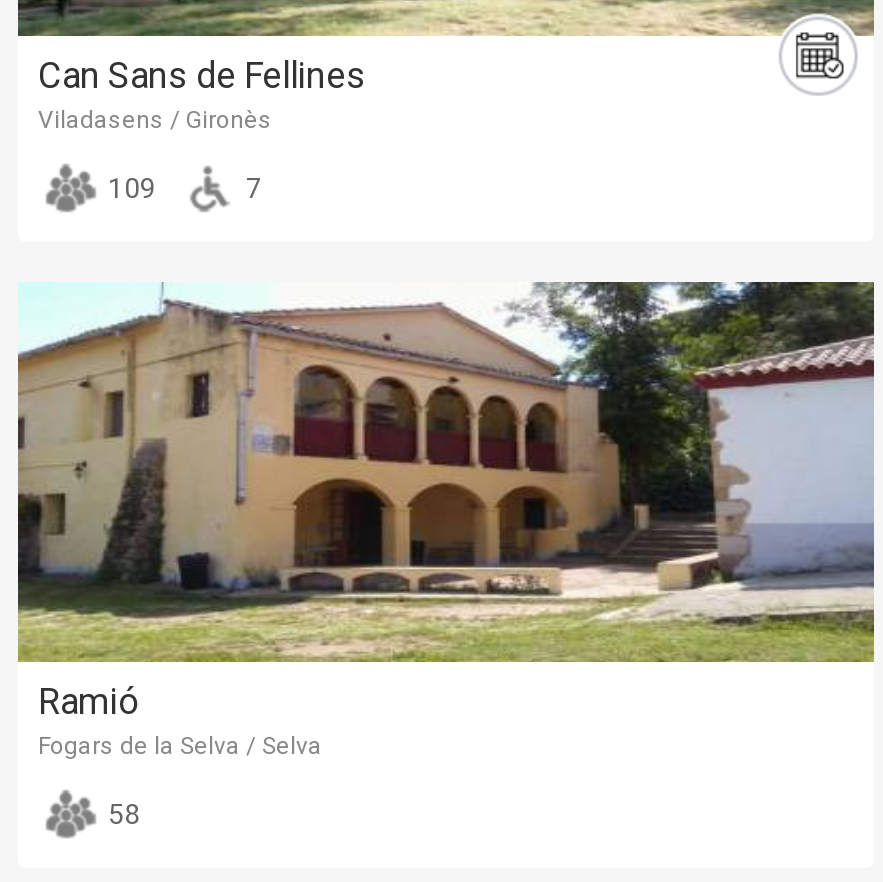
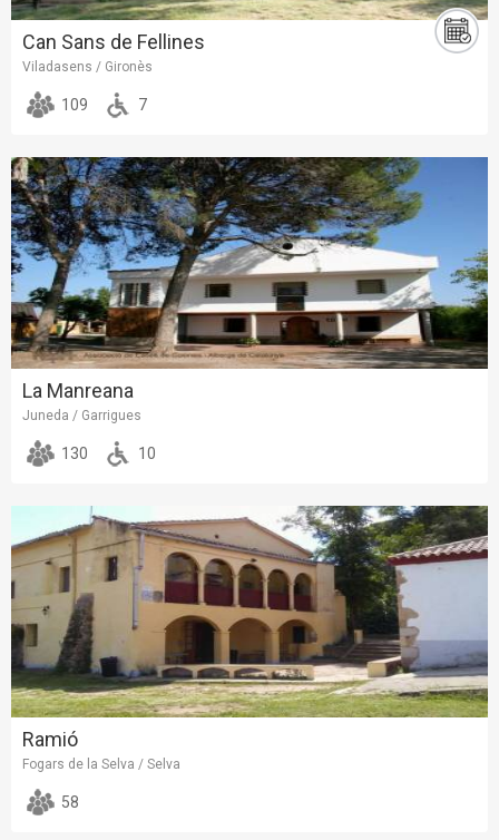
+ [image]
+ La Manreana
+ Juneda / Garrigues
+ 130
+ 10
